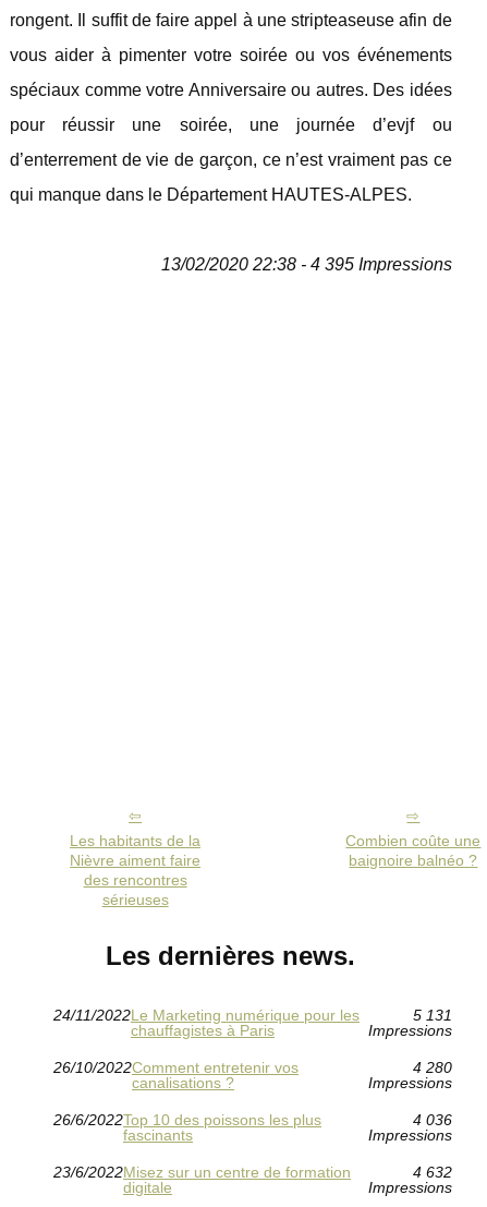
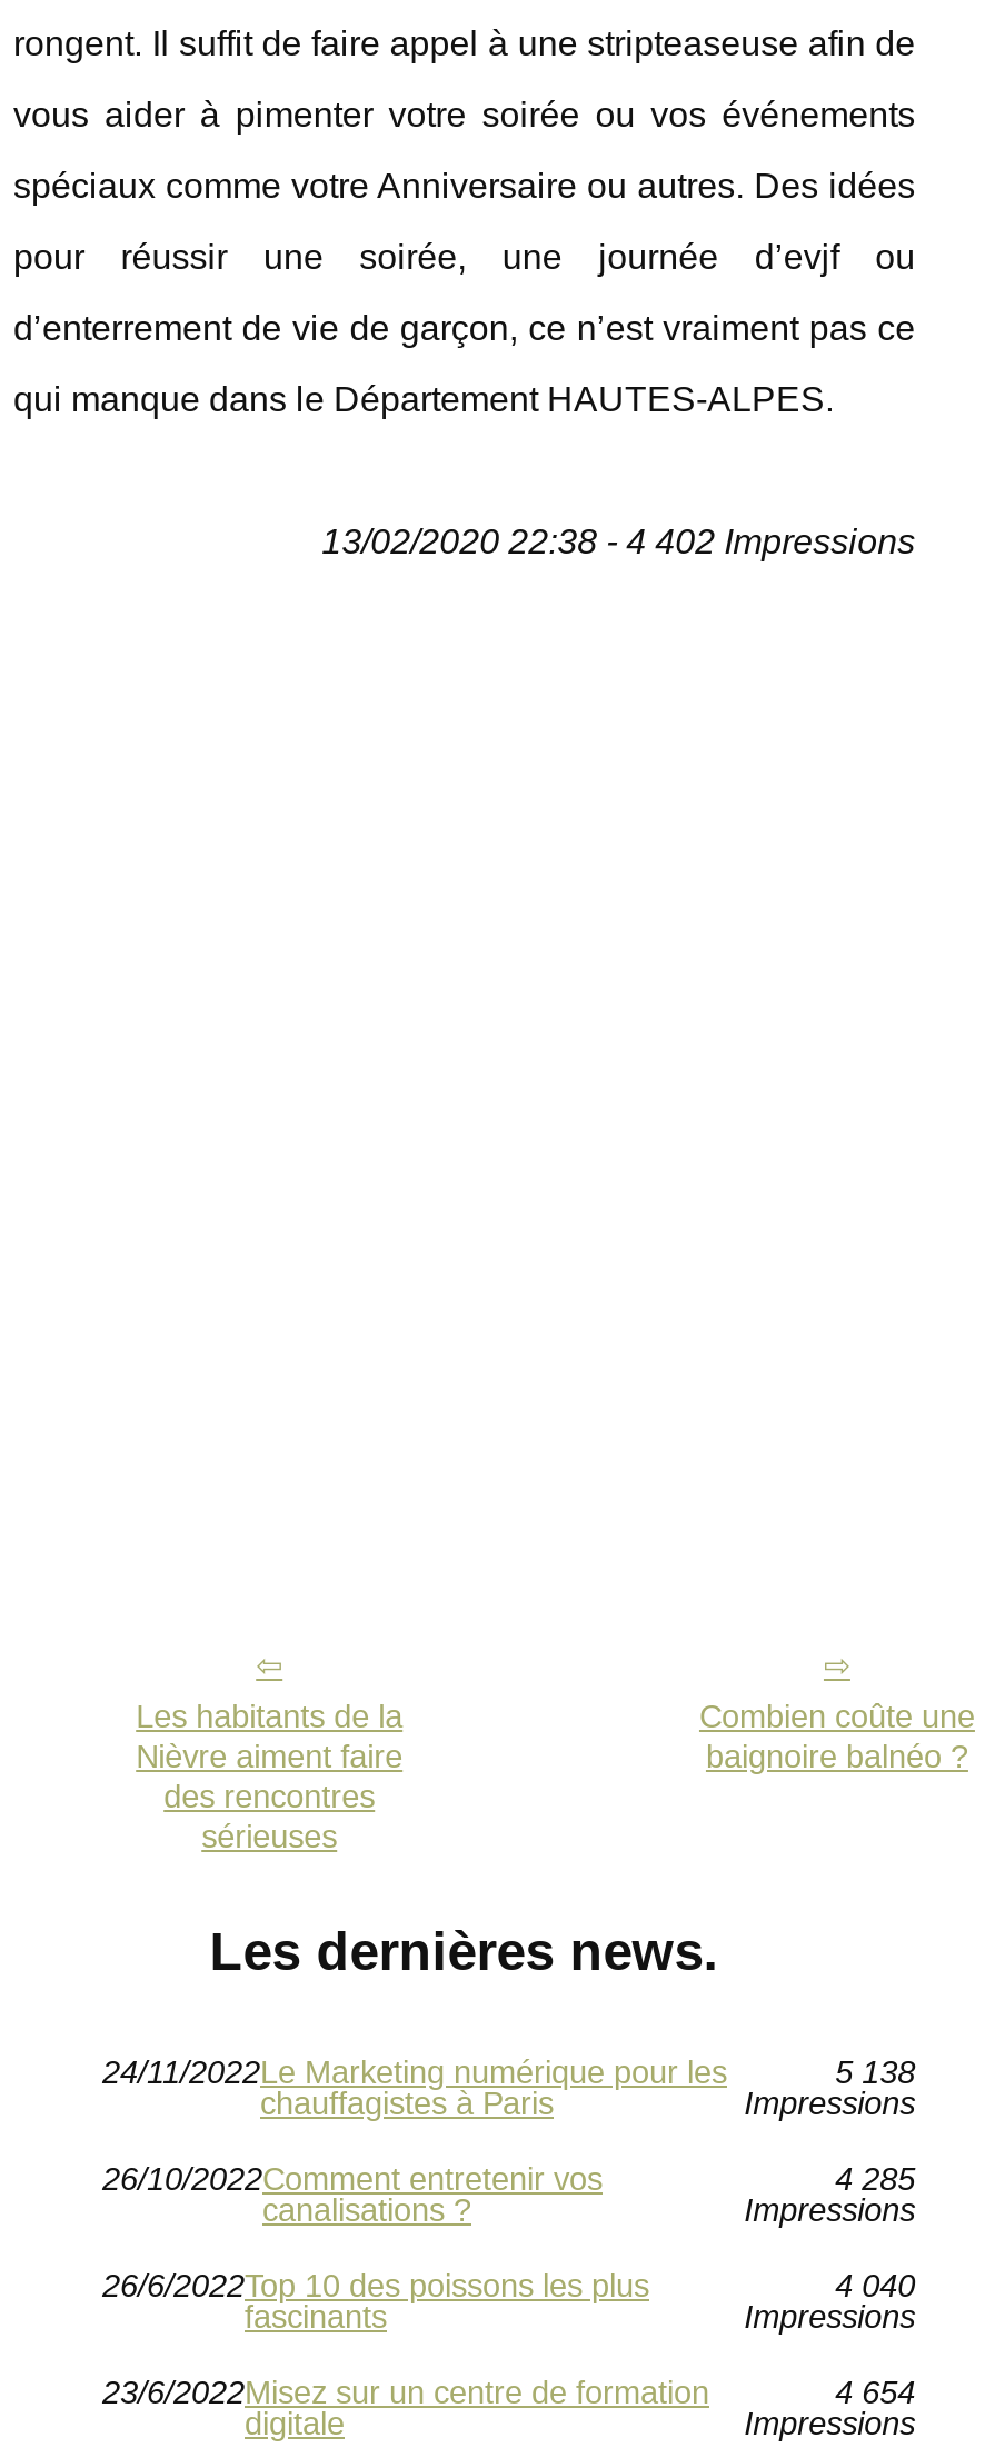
- 13/02/2020 22:38 - 4 395 Impressions
+ 13/02/2020 22:38 - 4 402 Impressions

- 5 131
+ 5 138

- 4 280
+ 4 285

- 4 036
+ 4 040

- 4 632
+ 4 654
